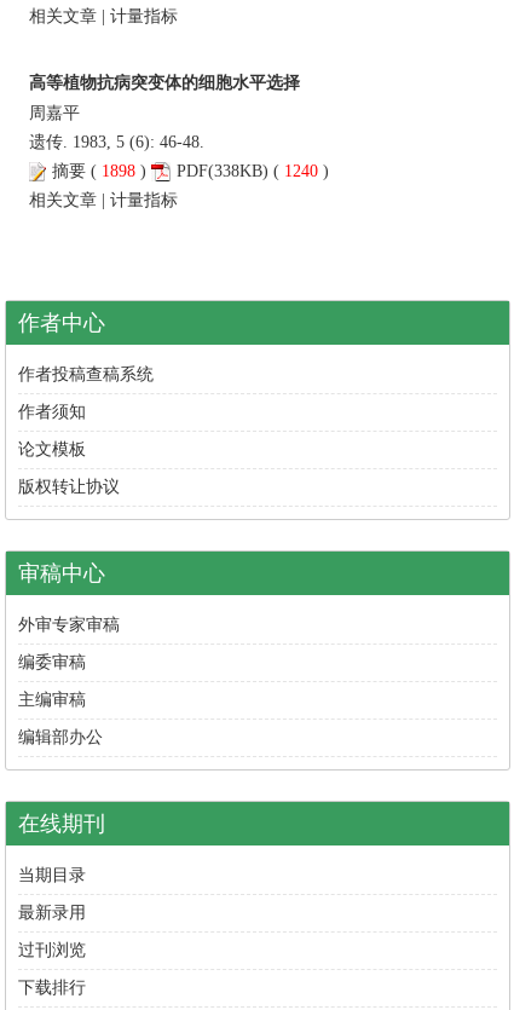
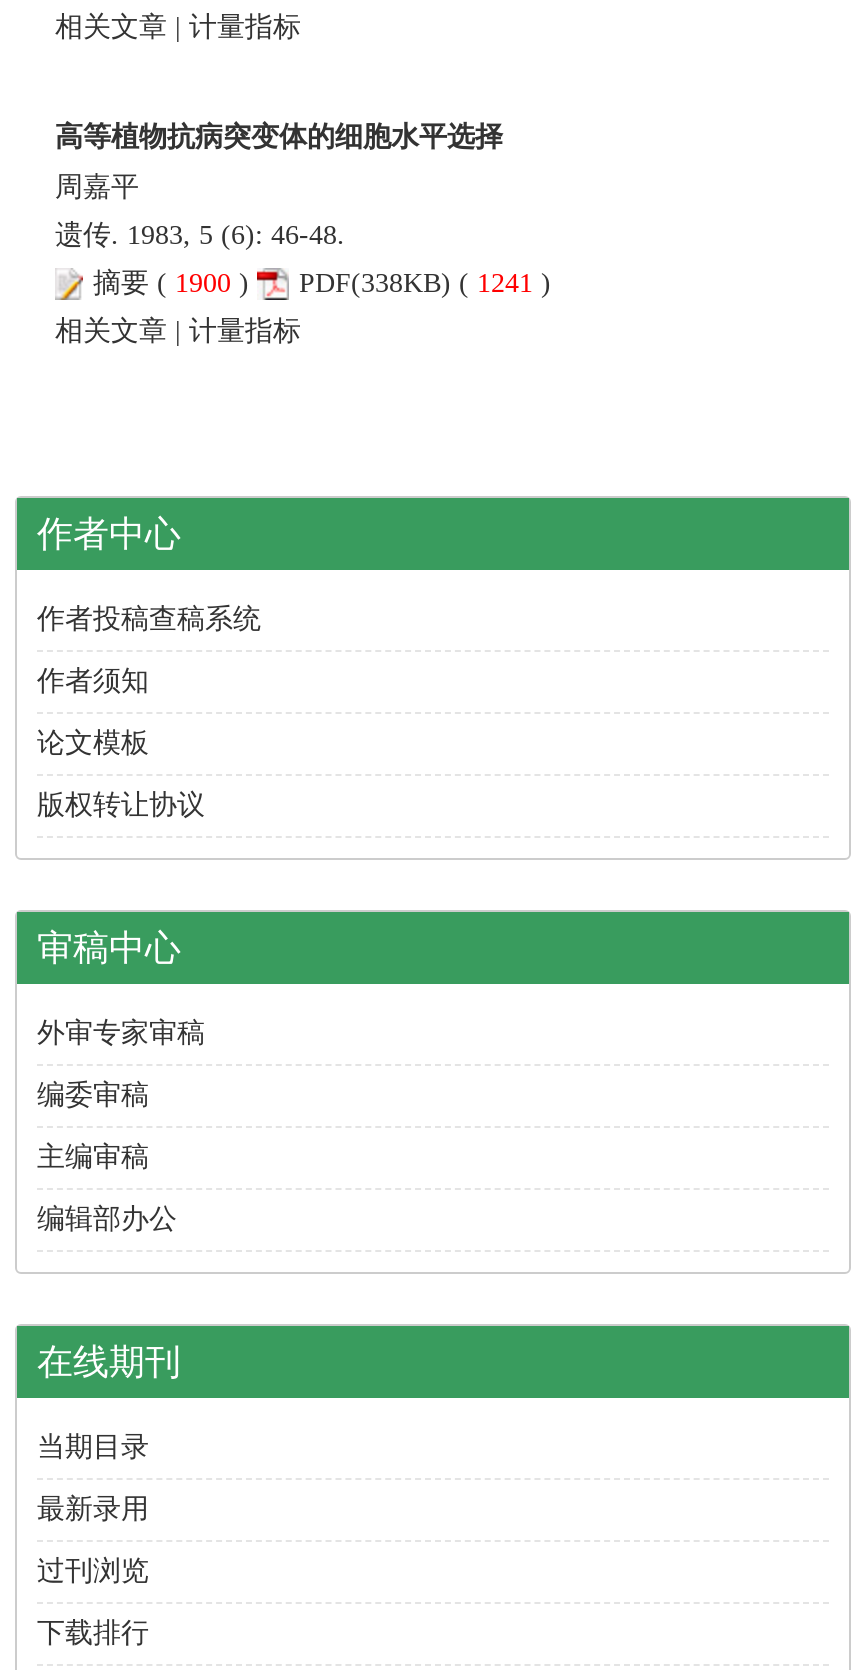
- 摘要(1898)
+ 摘要(1900)

- PDF(338KB) (1240)
+ PDF(338KB) (1241)
